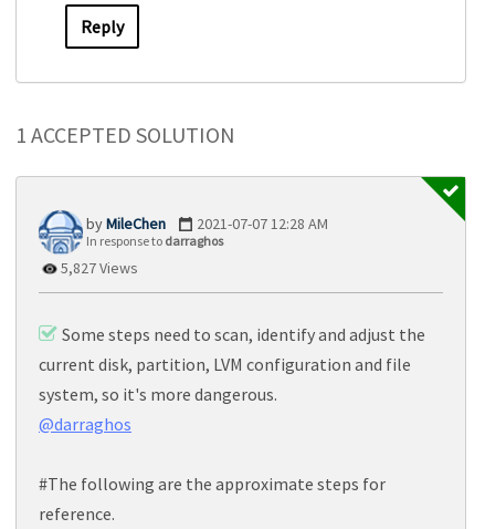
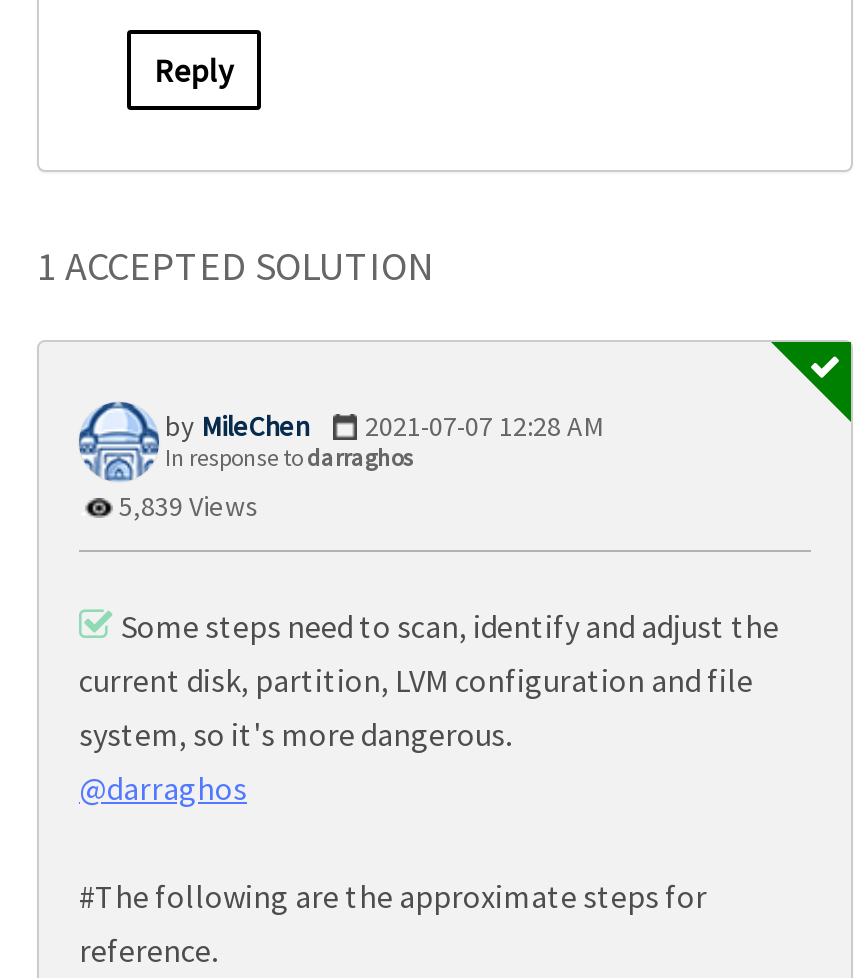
- 5,827 Views
+ 5,839 Views
